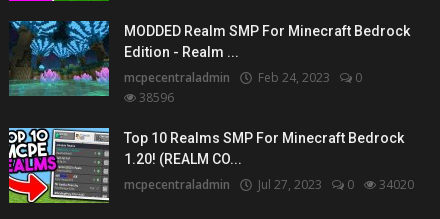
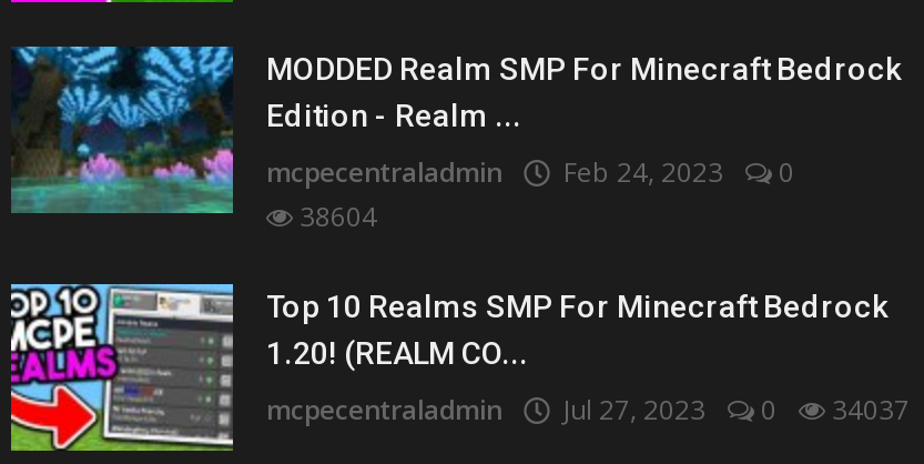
- 38596
+ 38604

- mcpecentraladmin Jul 27, 2023 0 34020
+ mcpecentraladmin Jul 27, 2023 0 34037
